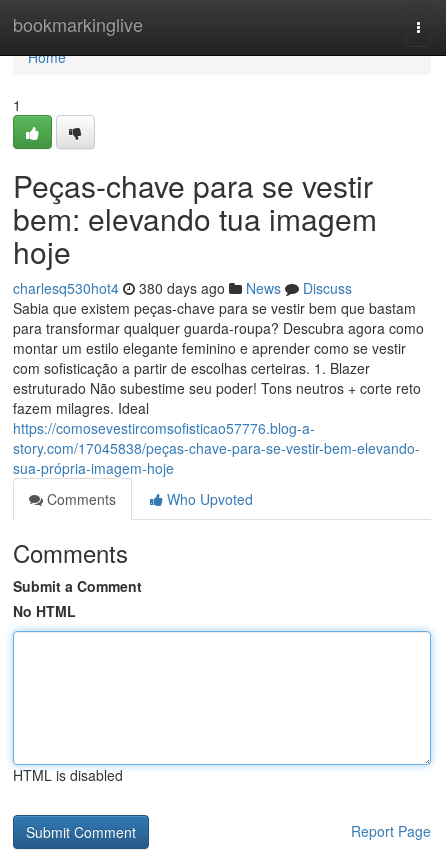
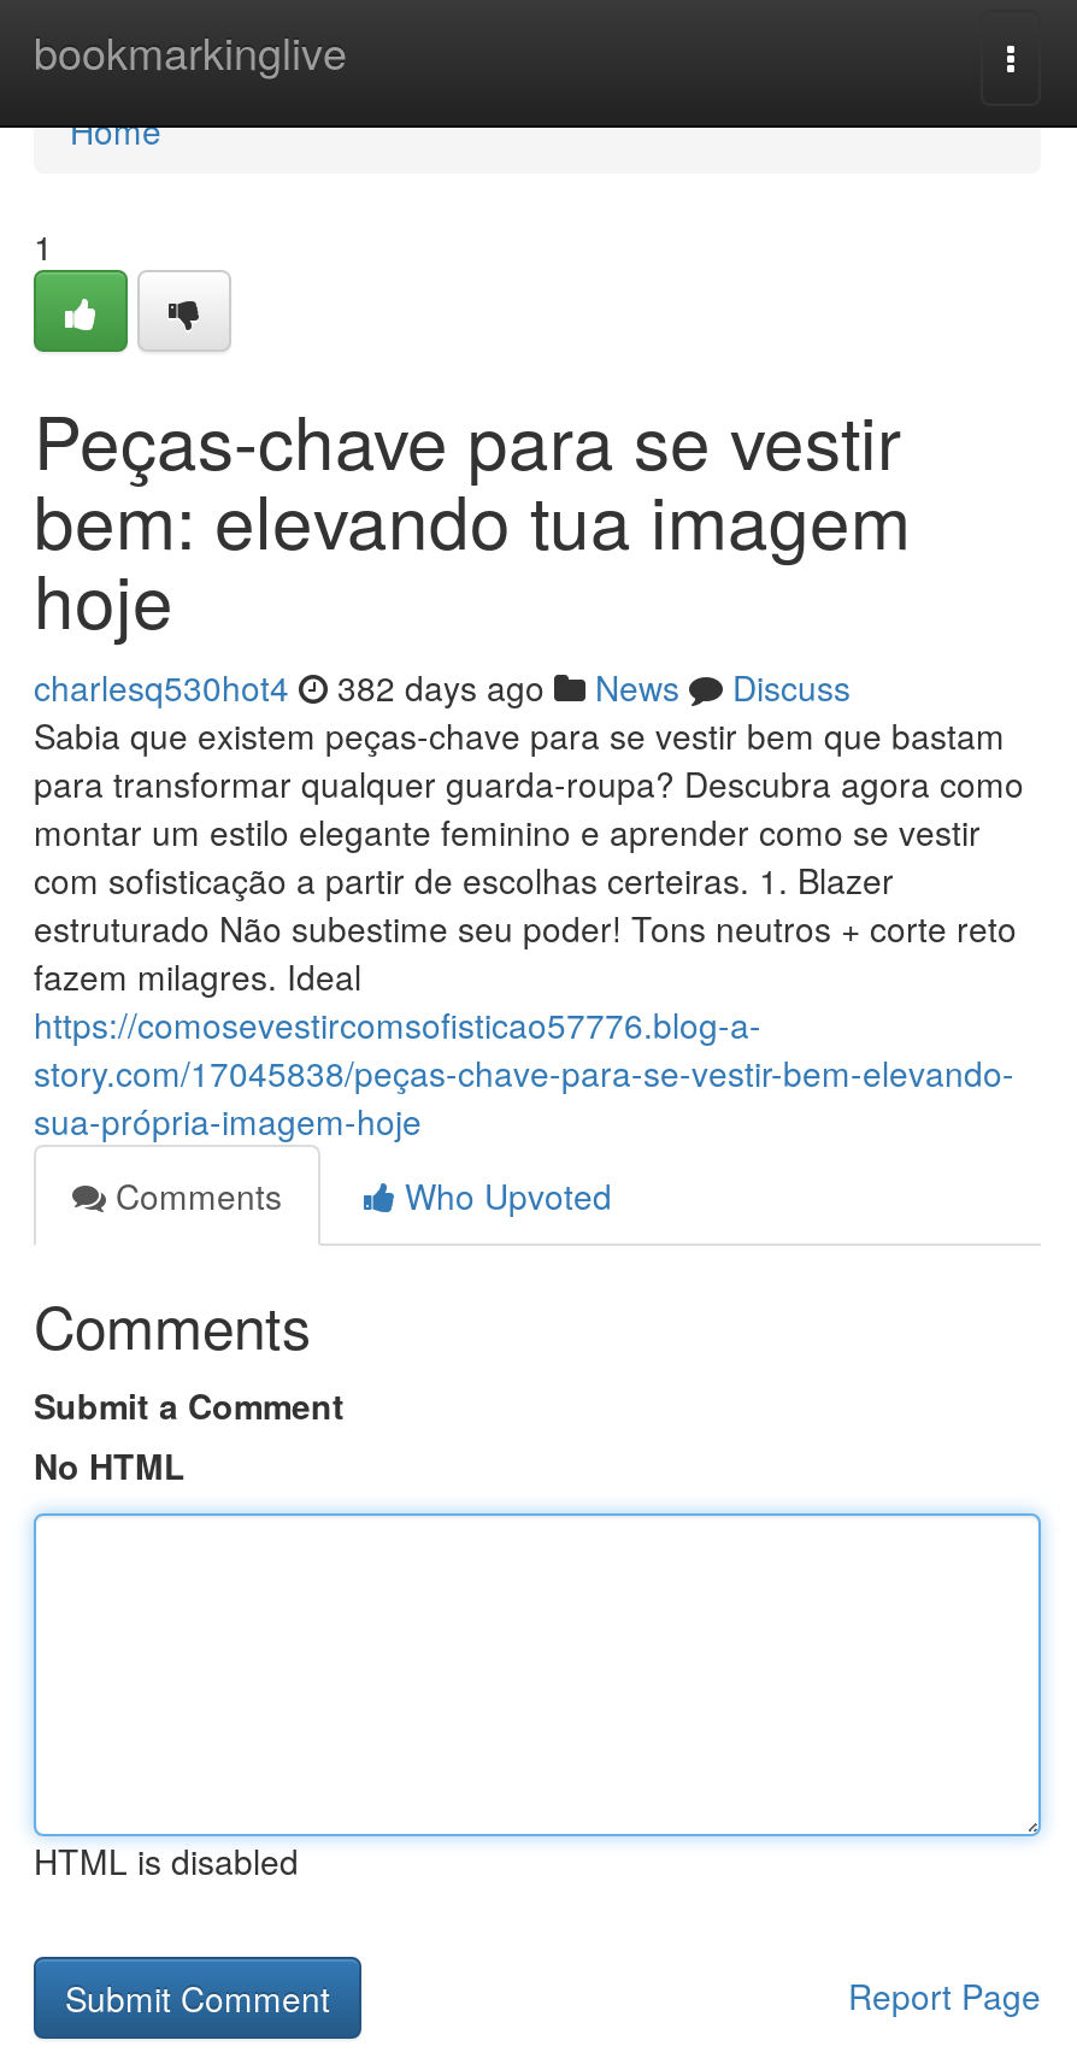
- charlesq530hot4 380 days ago News Discuss
+ charlesq530hot4 382 days ago News Discuss
